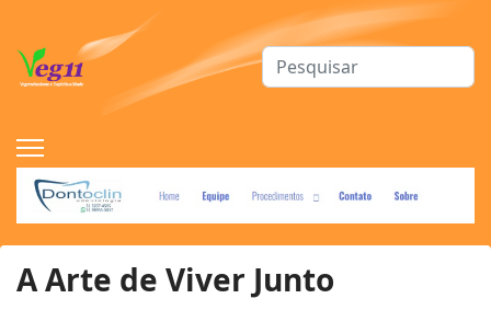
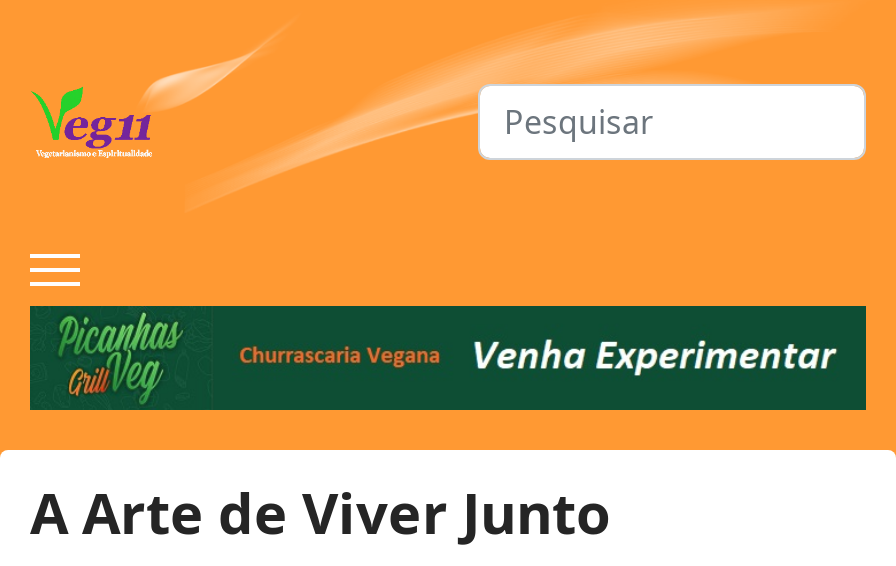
- [image]
+ [image]
